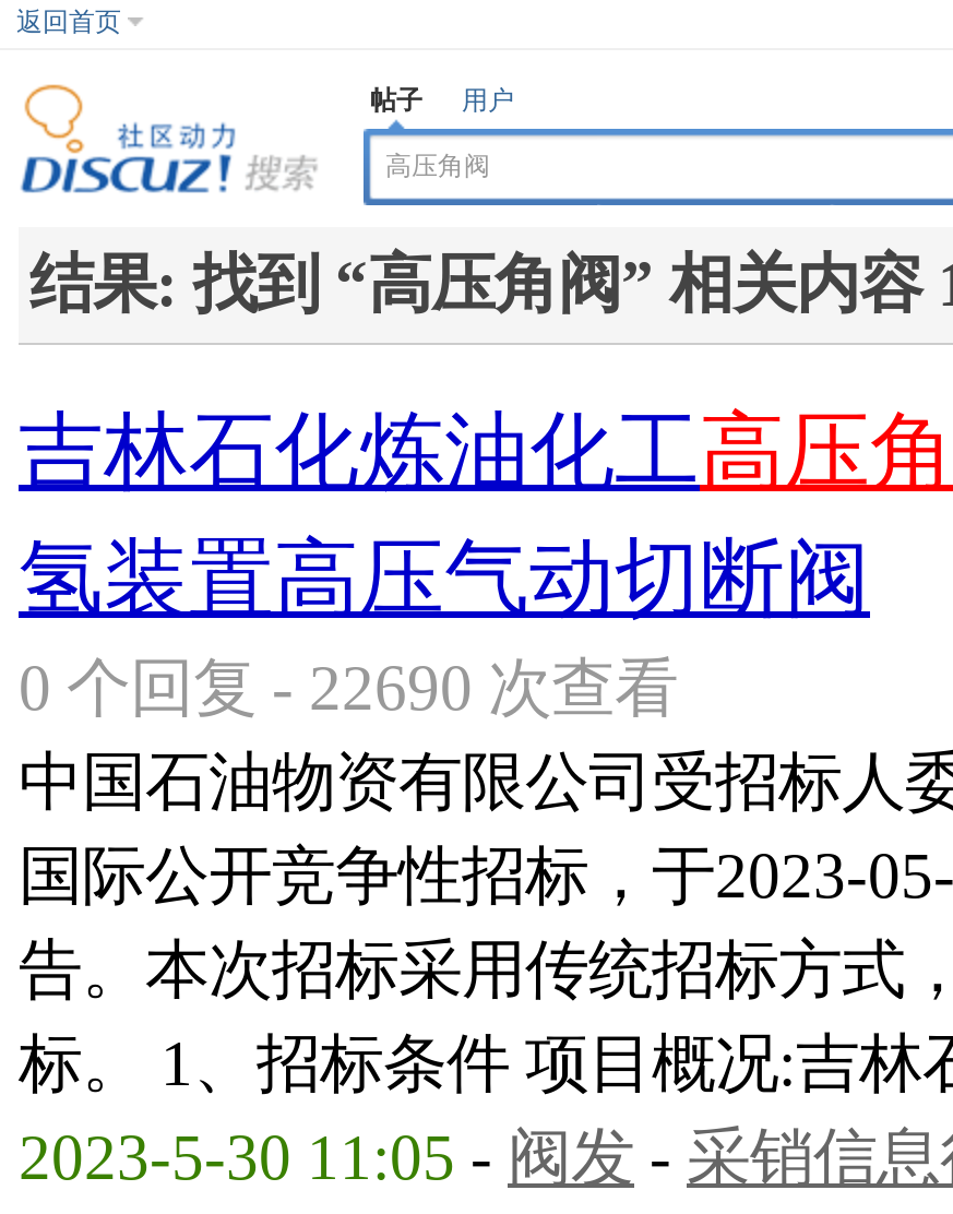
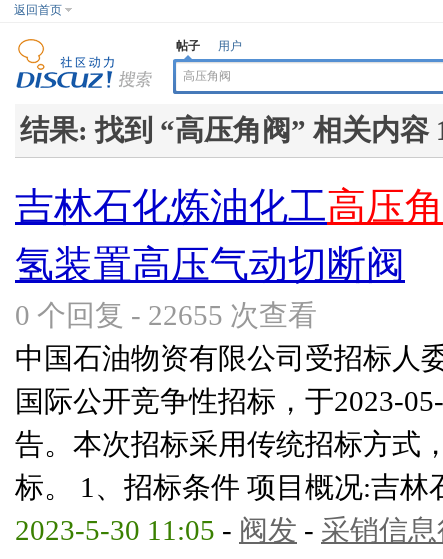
- 0 个回复 - 22690 次查看
+ 0 个回复 - 22655 次查看
